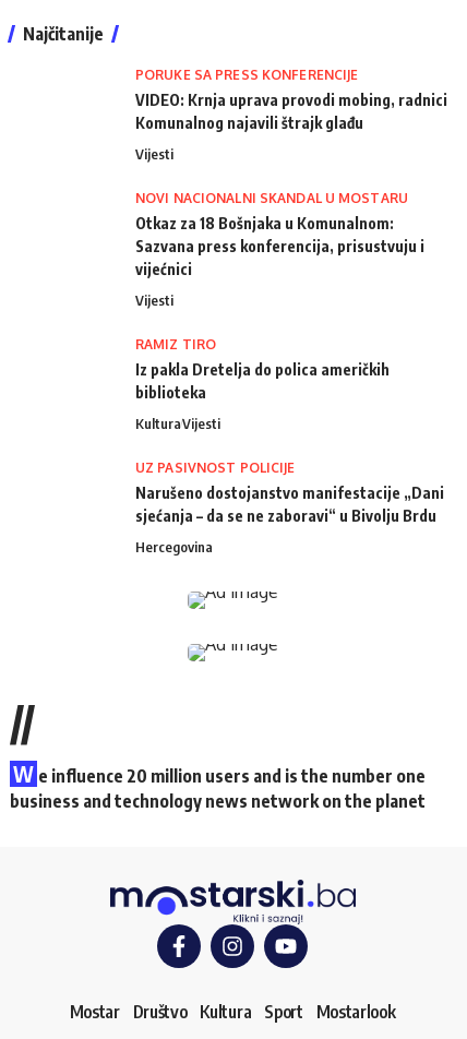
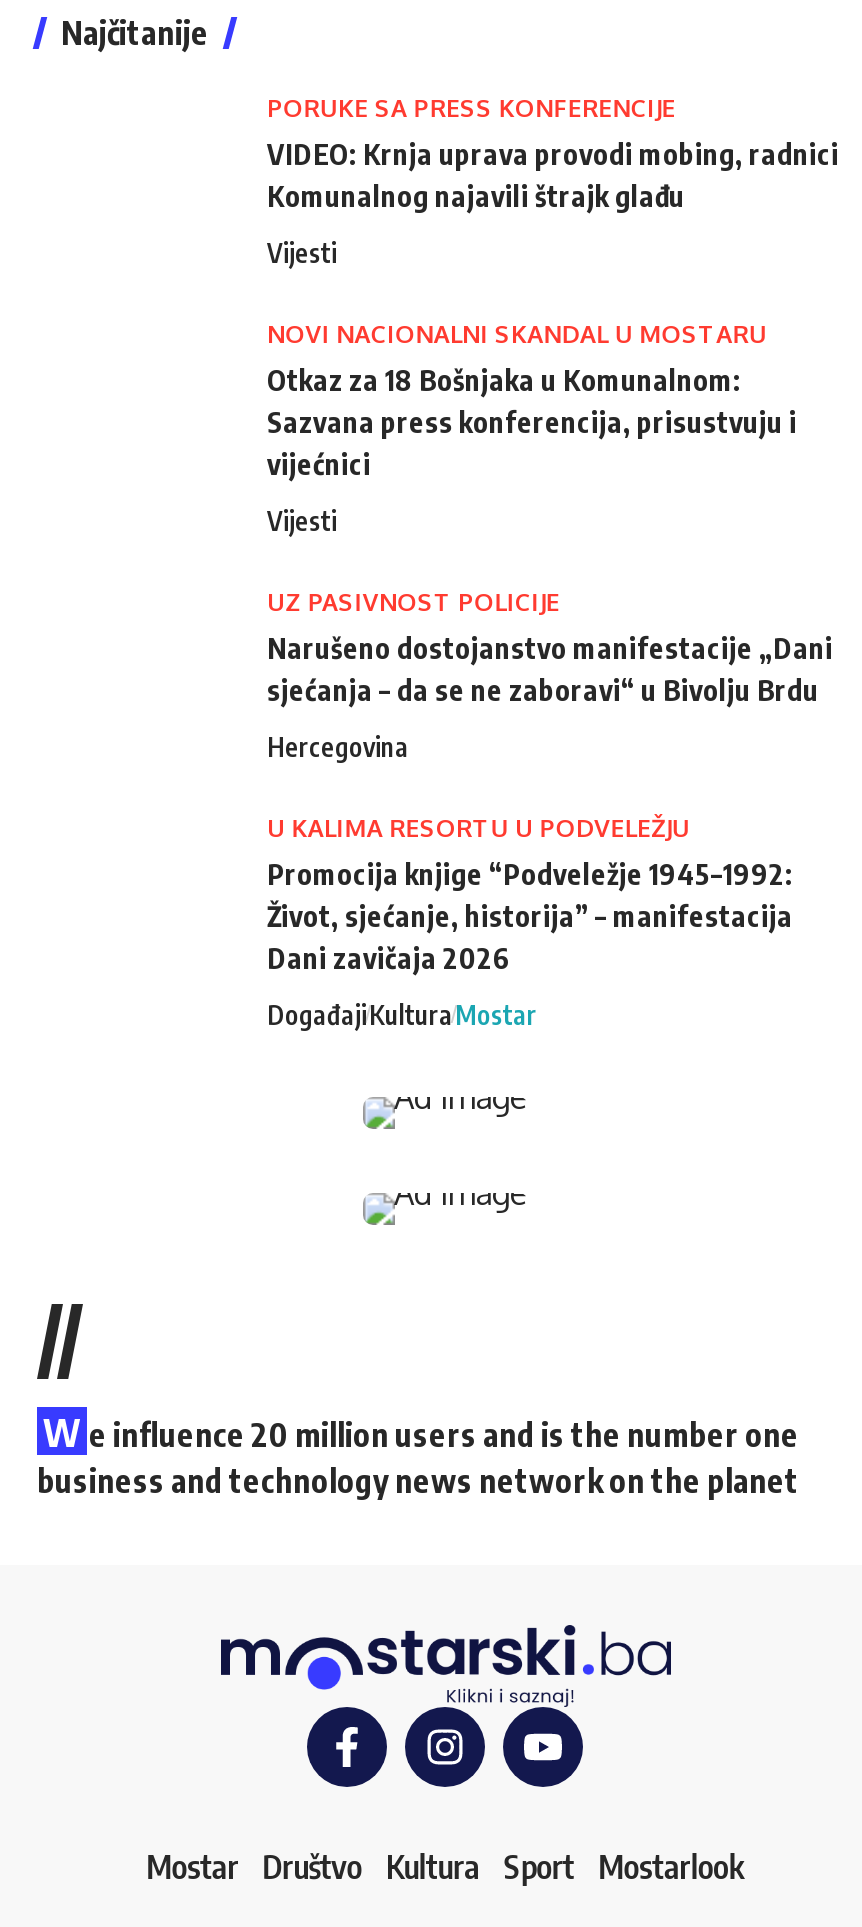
- RAMIZ TIRO
- Iz pakla Dretelja do polica američkih
- biblioteka
- KulturaVijesti

moved up: UZ PASIVNOST POLICIJE | Narušeno dostojanstvo manifestacije „Dani | sjećanja – da se ne zaboravi“ u Bivolju Brdu | Hercegovina

+ U KALIMA RESORTU U PODVELEŽJU
+ Promocija knjige “Podveležje 1945–1992:
+ Život, sjećanje, historija” – manifestacija
+ Dani zavičaja 2026
+ DogađajiKultura Mostar
